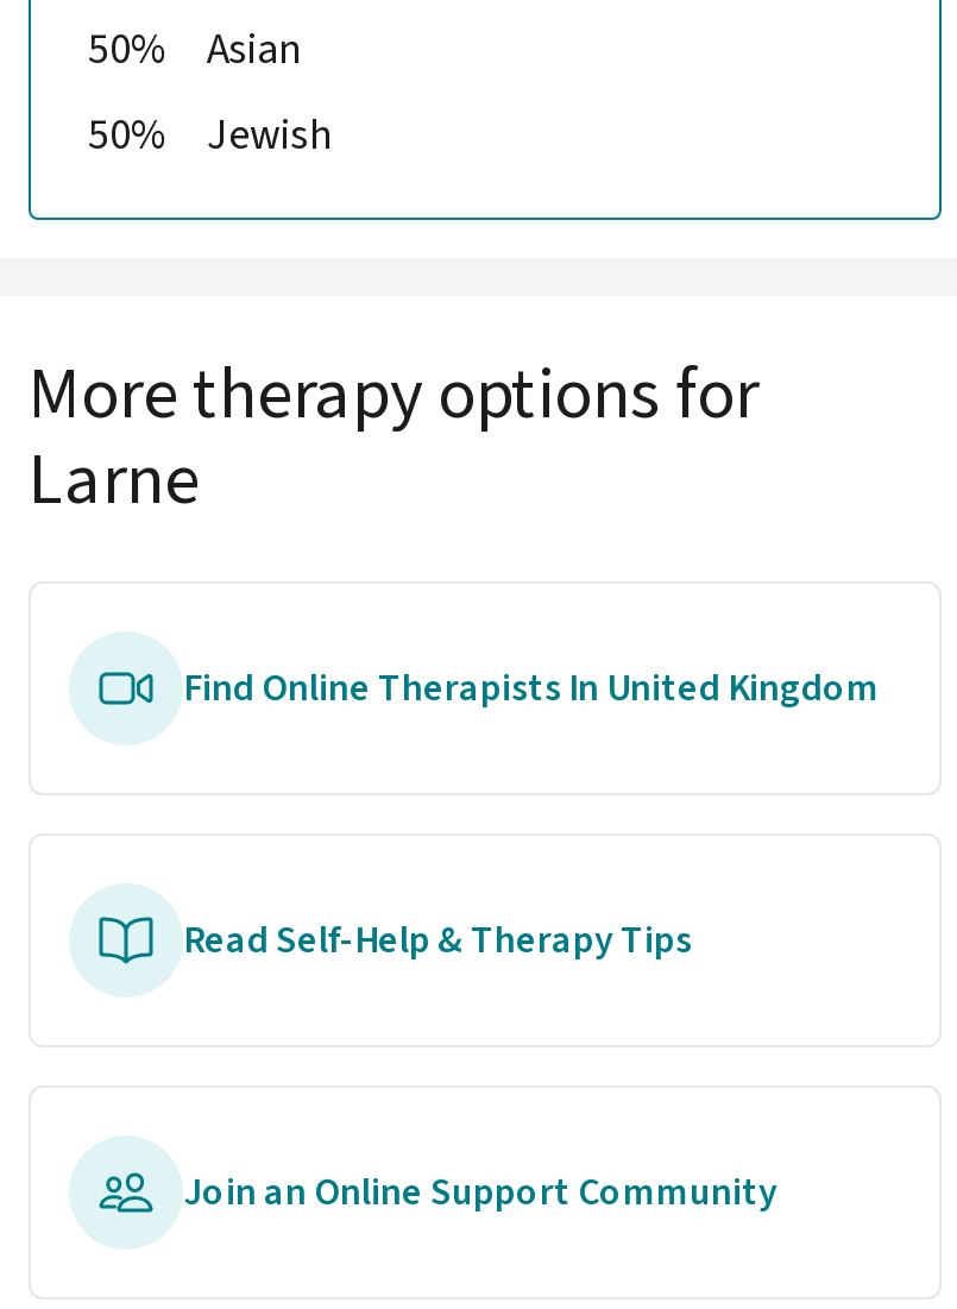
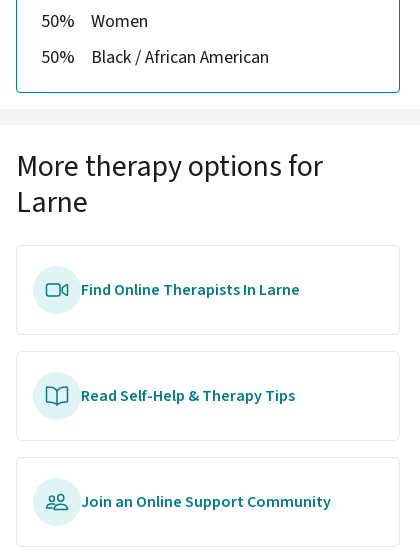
- Asian
+ Women

- Jewish
+ Black / African American

- Find Online Therapists In United Kingdom
+ Find Online Therapists In Larne
